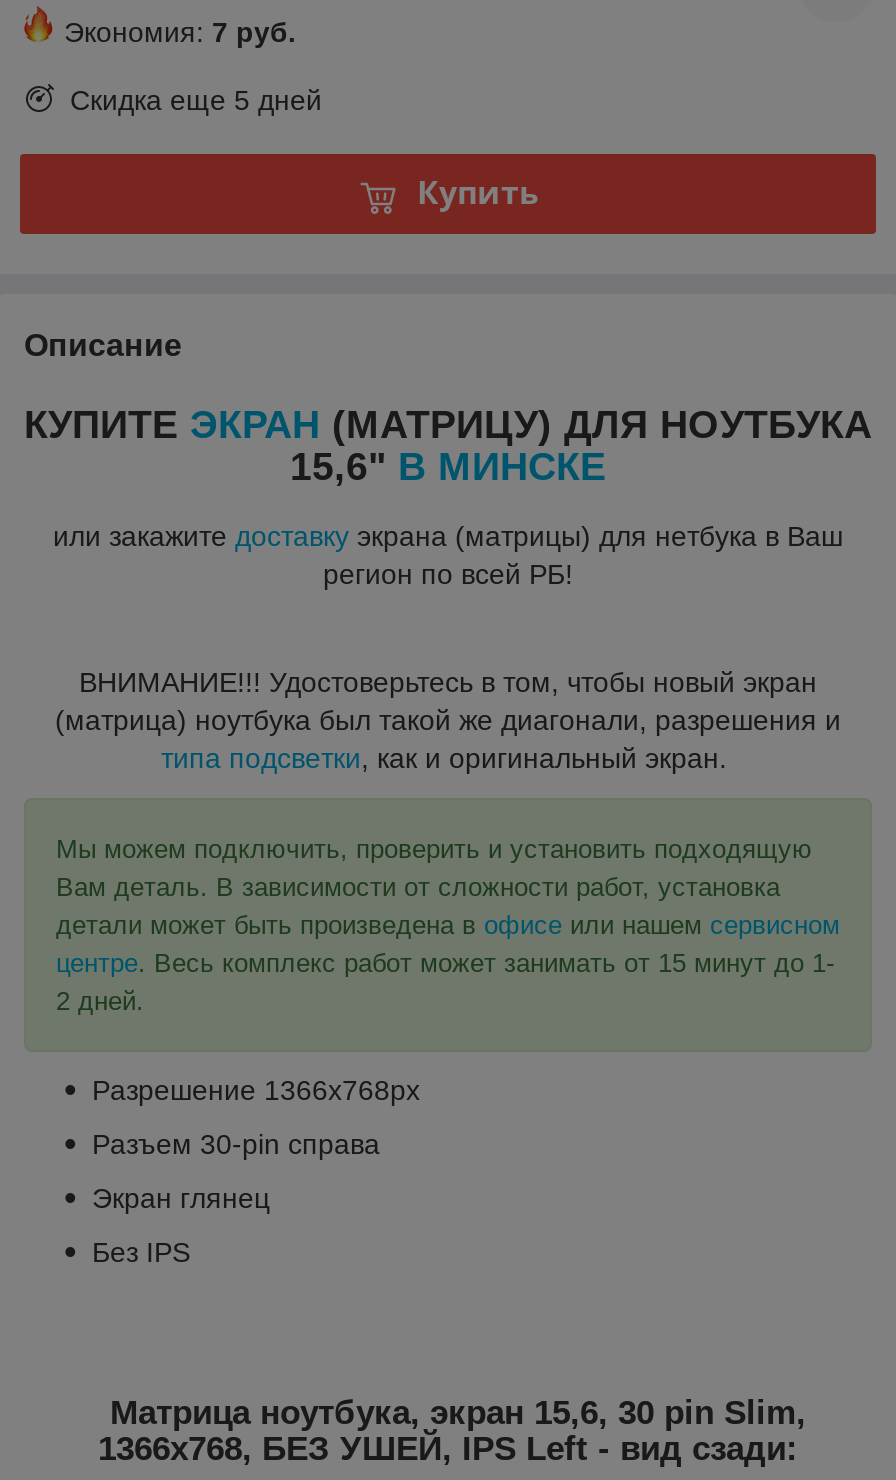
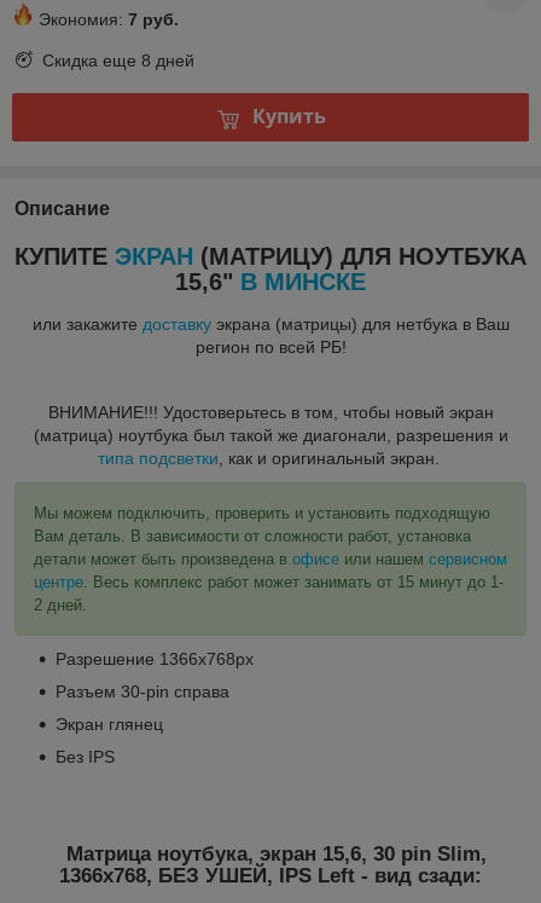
- Скидка еще 5 дней
+ Скидка еще 8 дней
